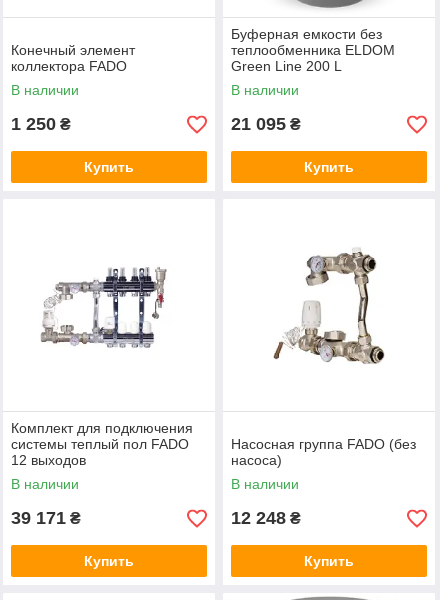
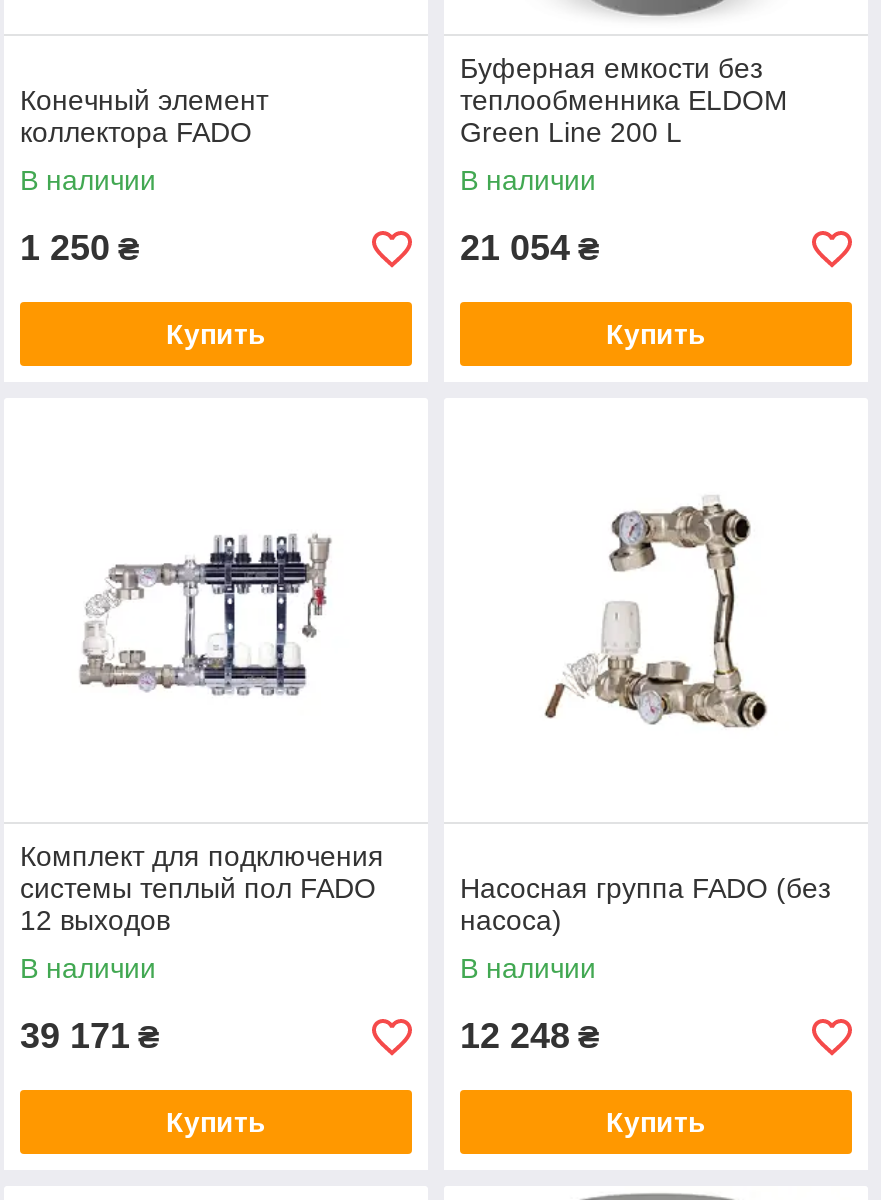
- 21 095 ₴
+ 21 054 ₴
